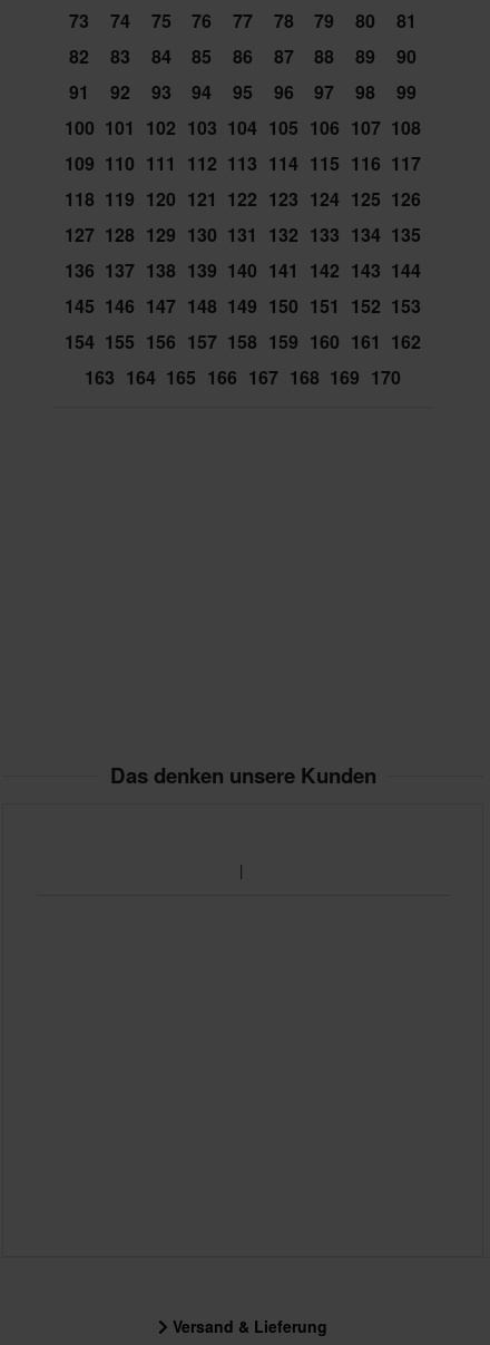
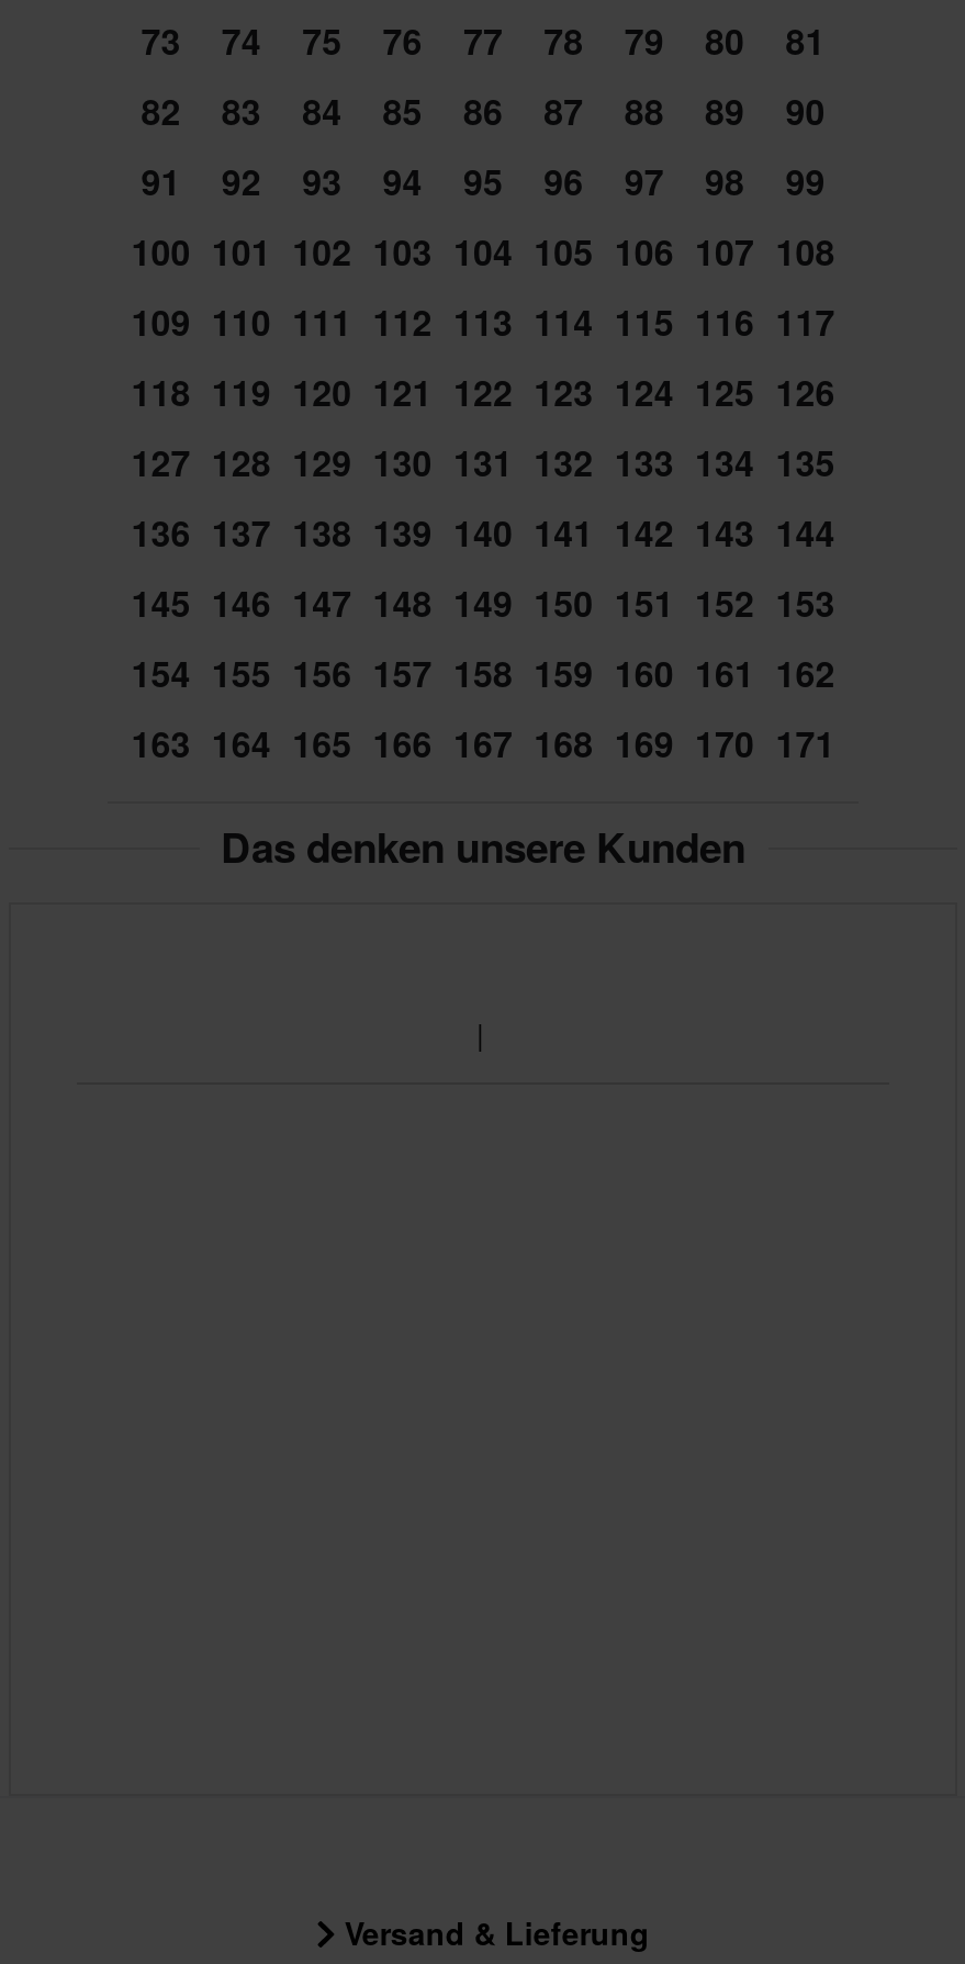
- 163 164 165 166 167 168 169 170
+ 163 164 165 166 167 168 169 170 171
